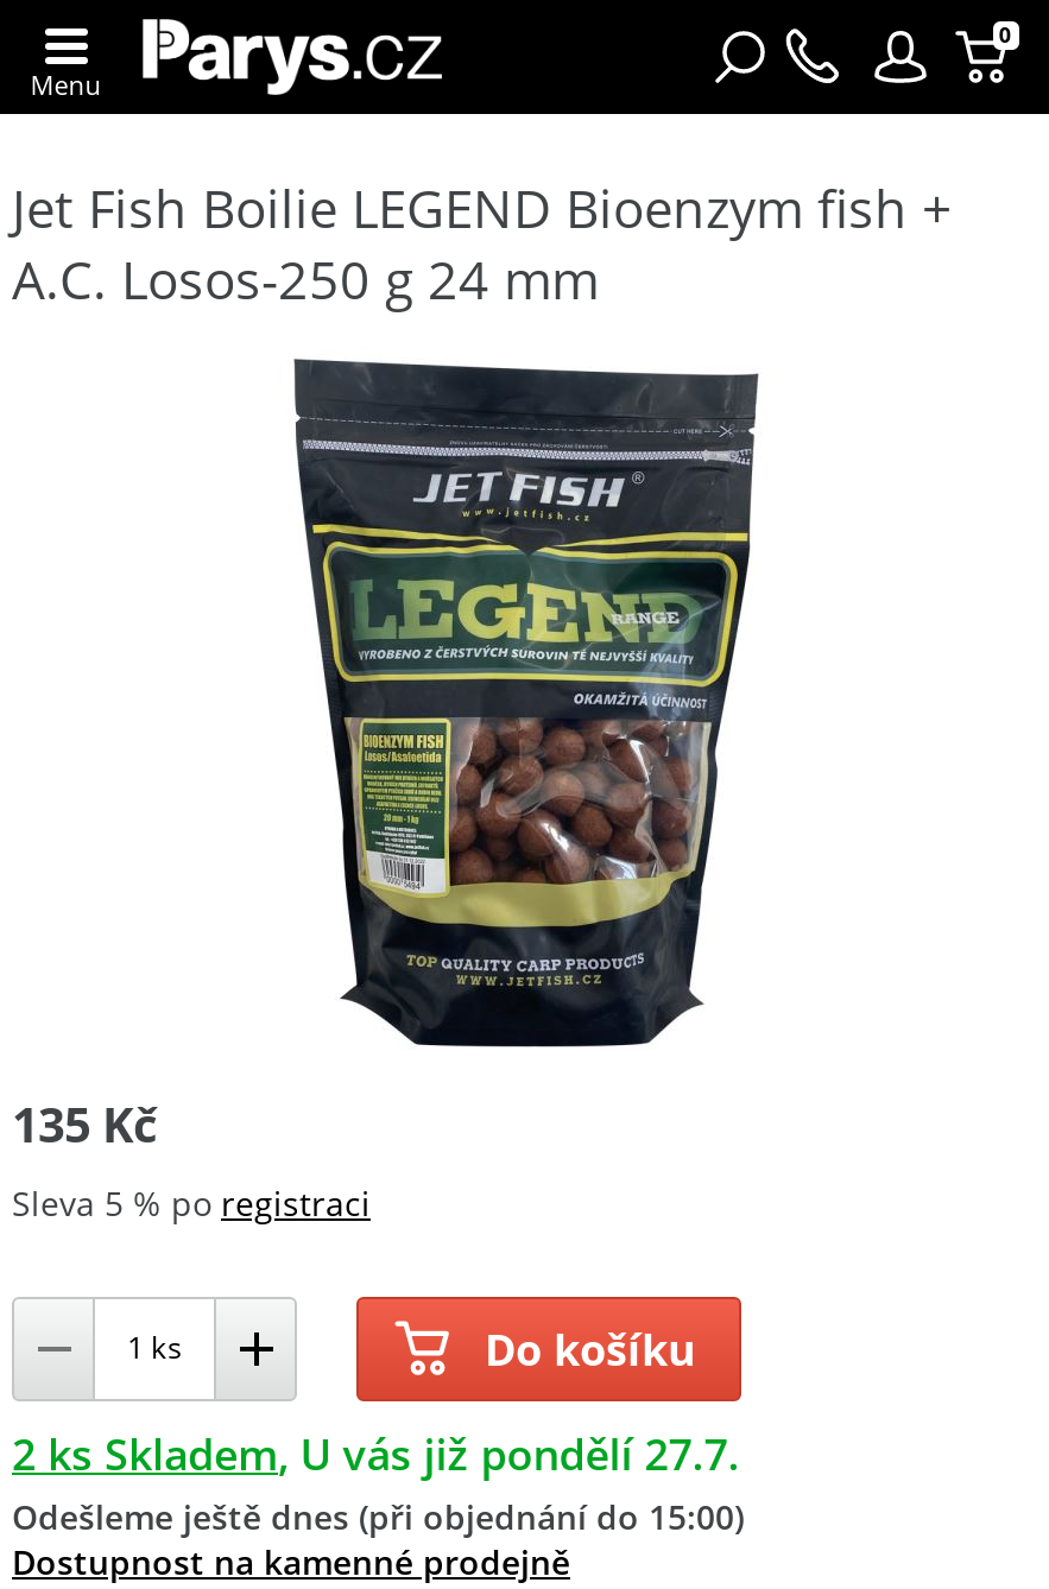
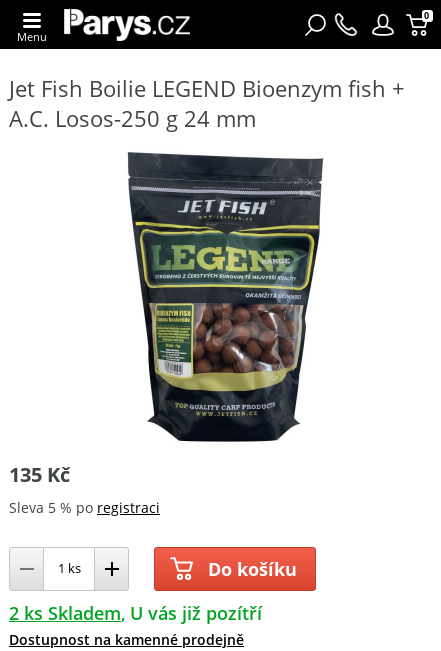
- 2 ks Skladem U vás již pondělí 27.7.
- Odešleme ještě dnes (při objednání do 15:00)
+ 2 ks Skladem U vás již pozítří
